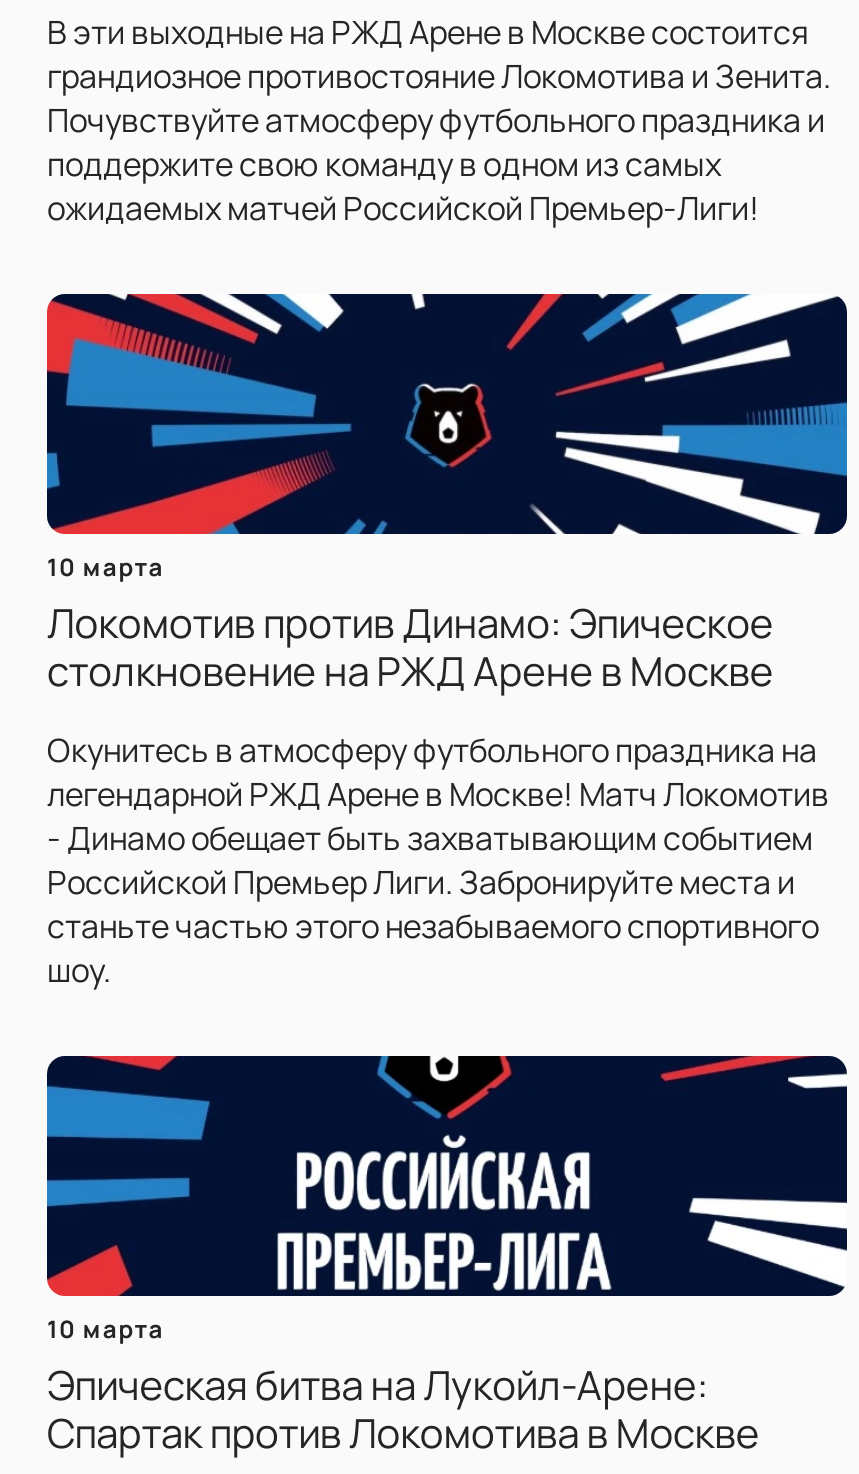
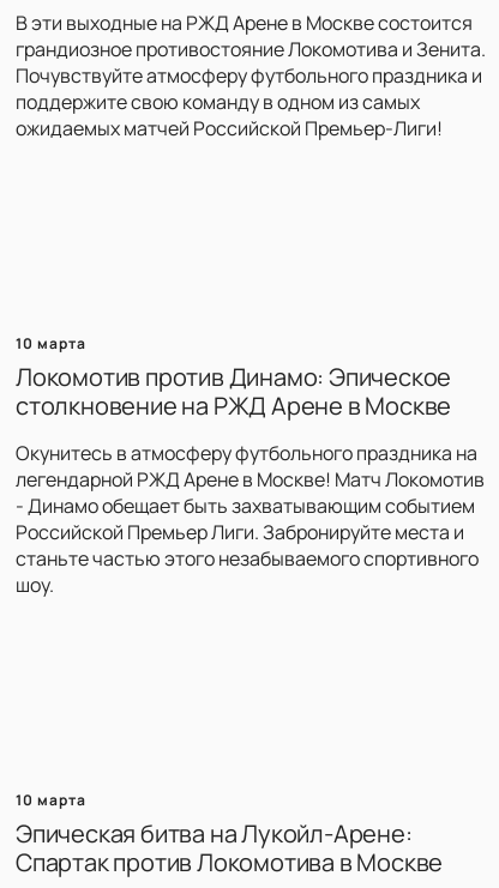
- [image]

- [image]
